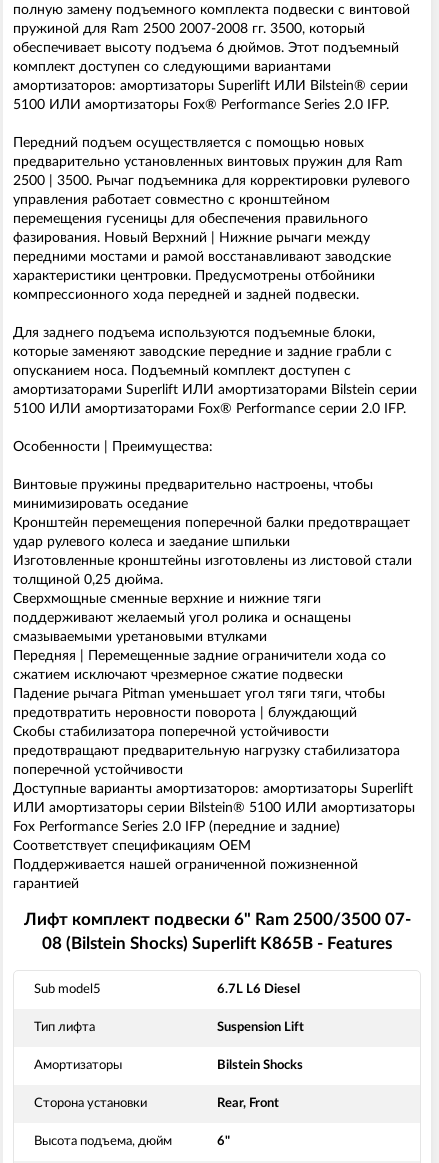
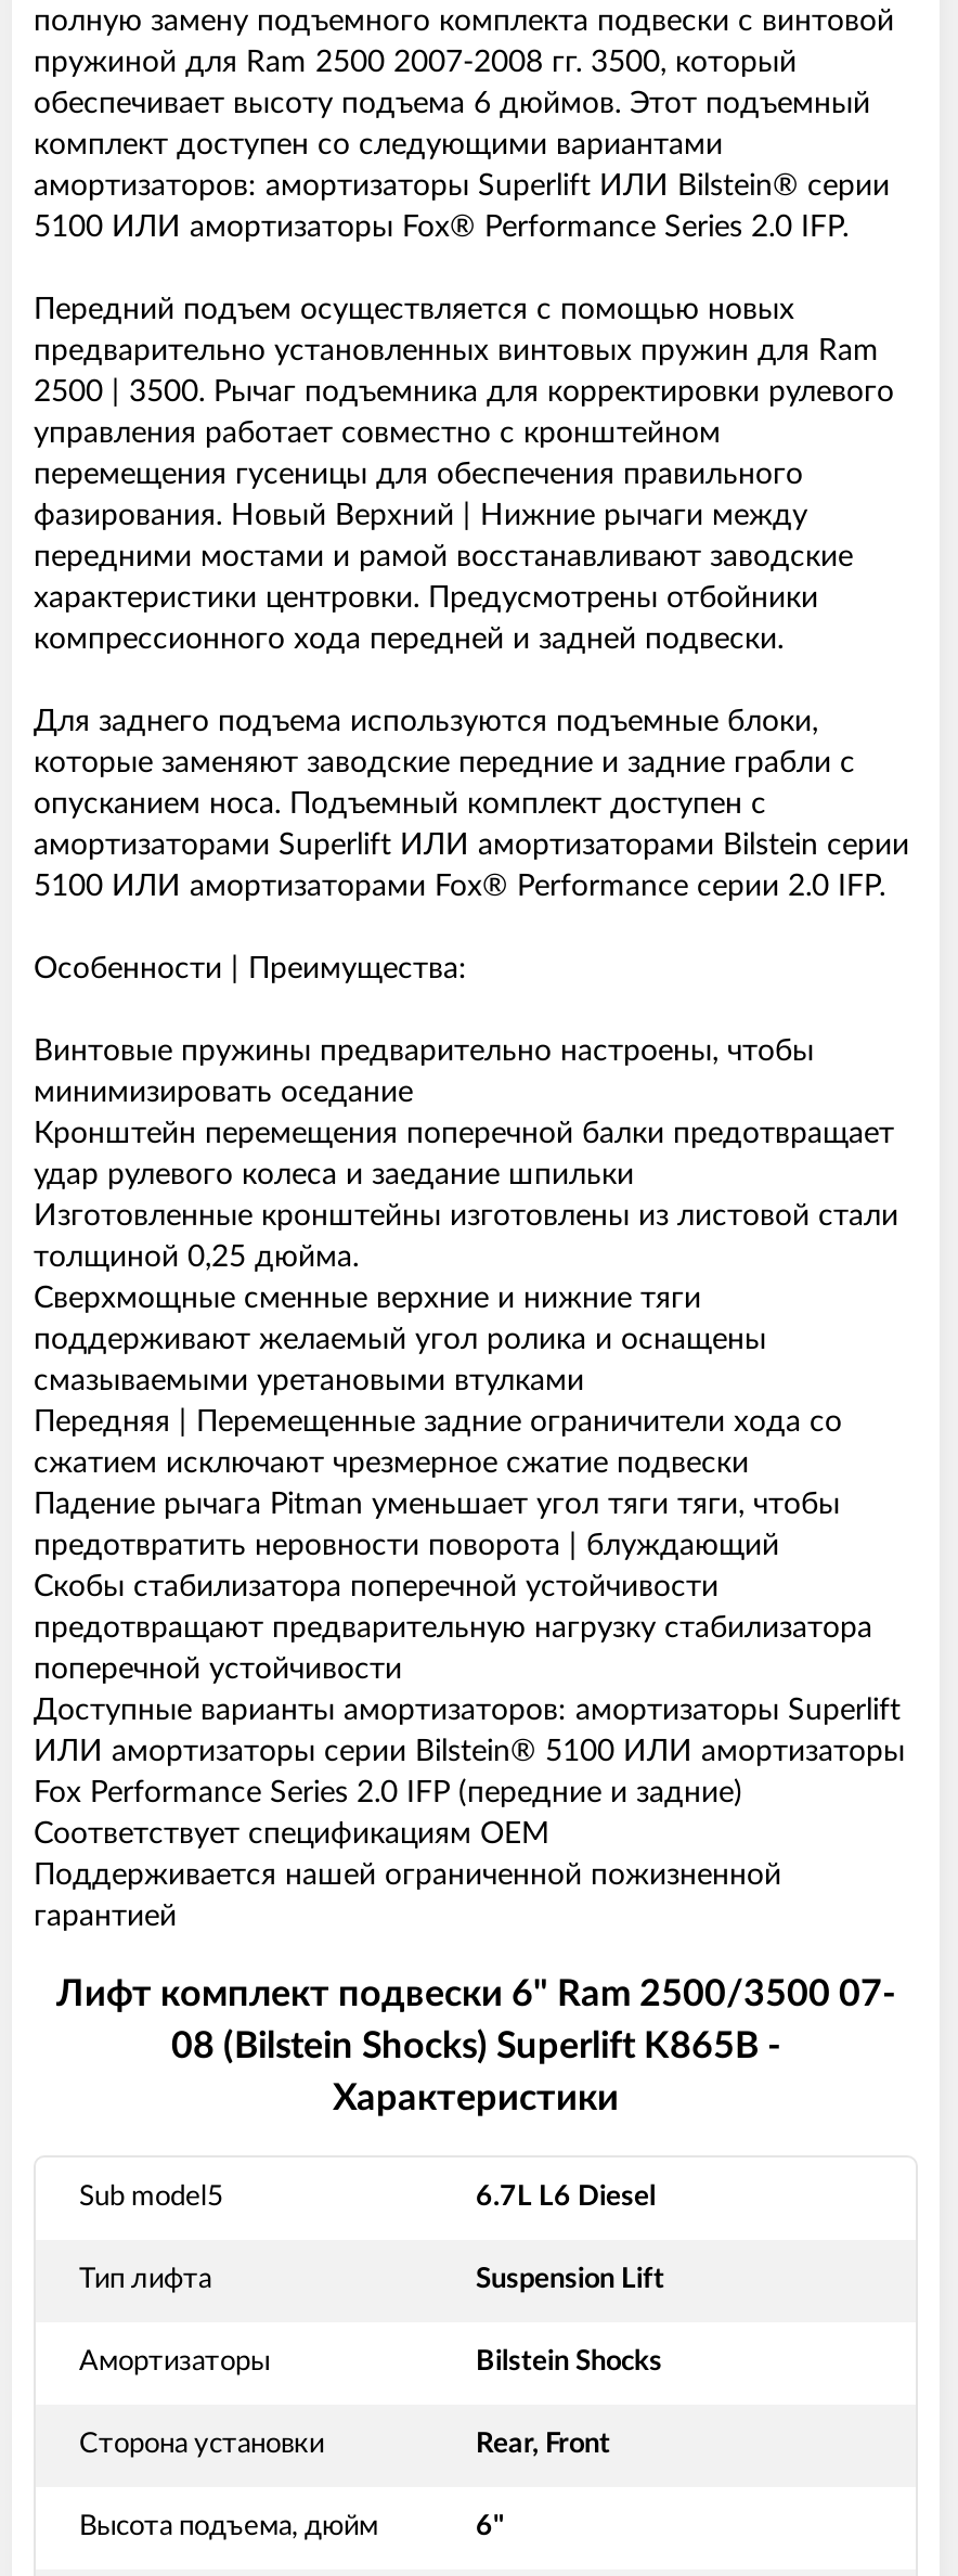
- 08 (Bilstein Shocks) Superlift K865B - Features
+ 08 (Bilstein Shocks) Superlift K865B -
+ Характеристики
